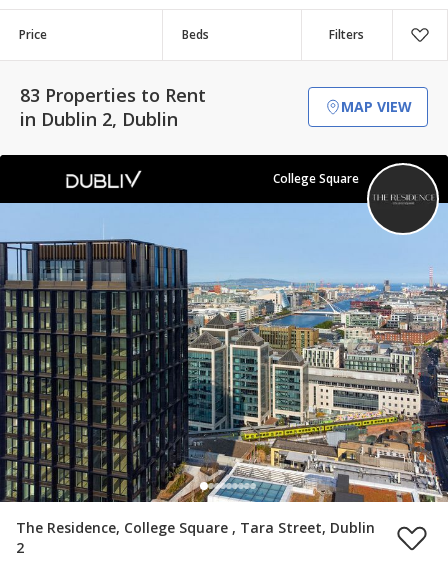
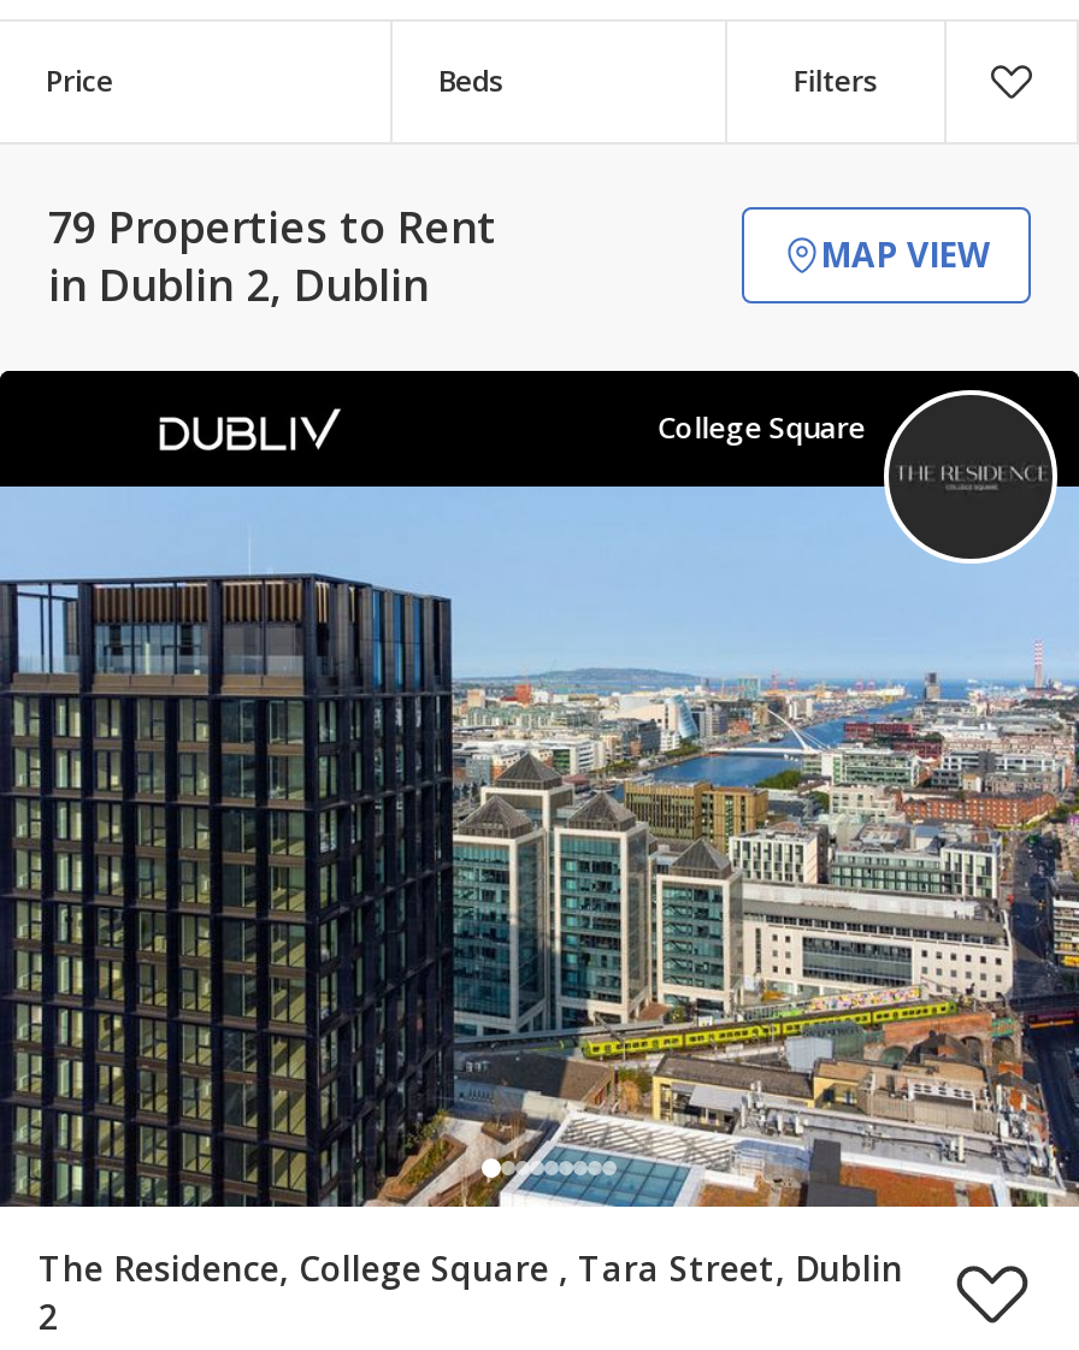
- 83 Properties to Rent
+ 79 Properties to Rent
